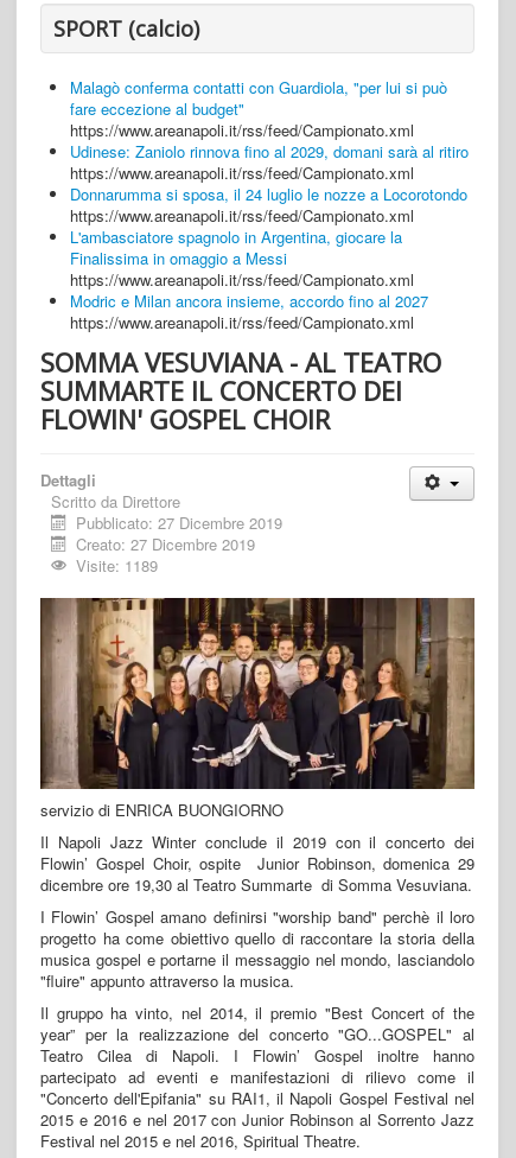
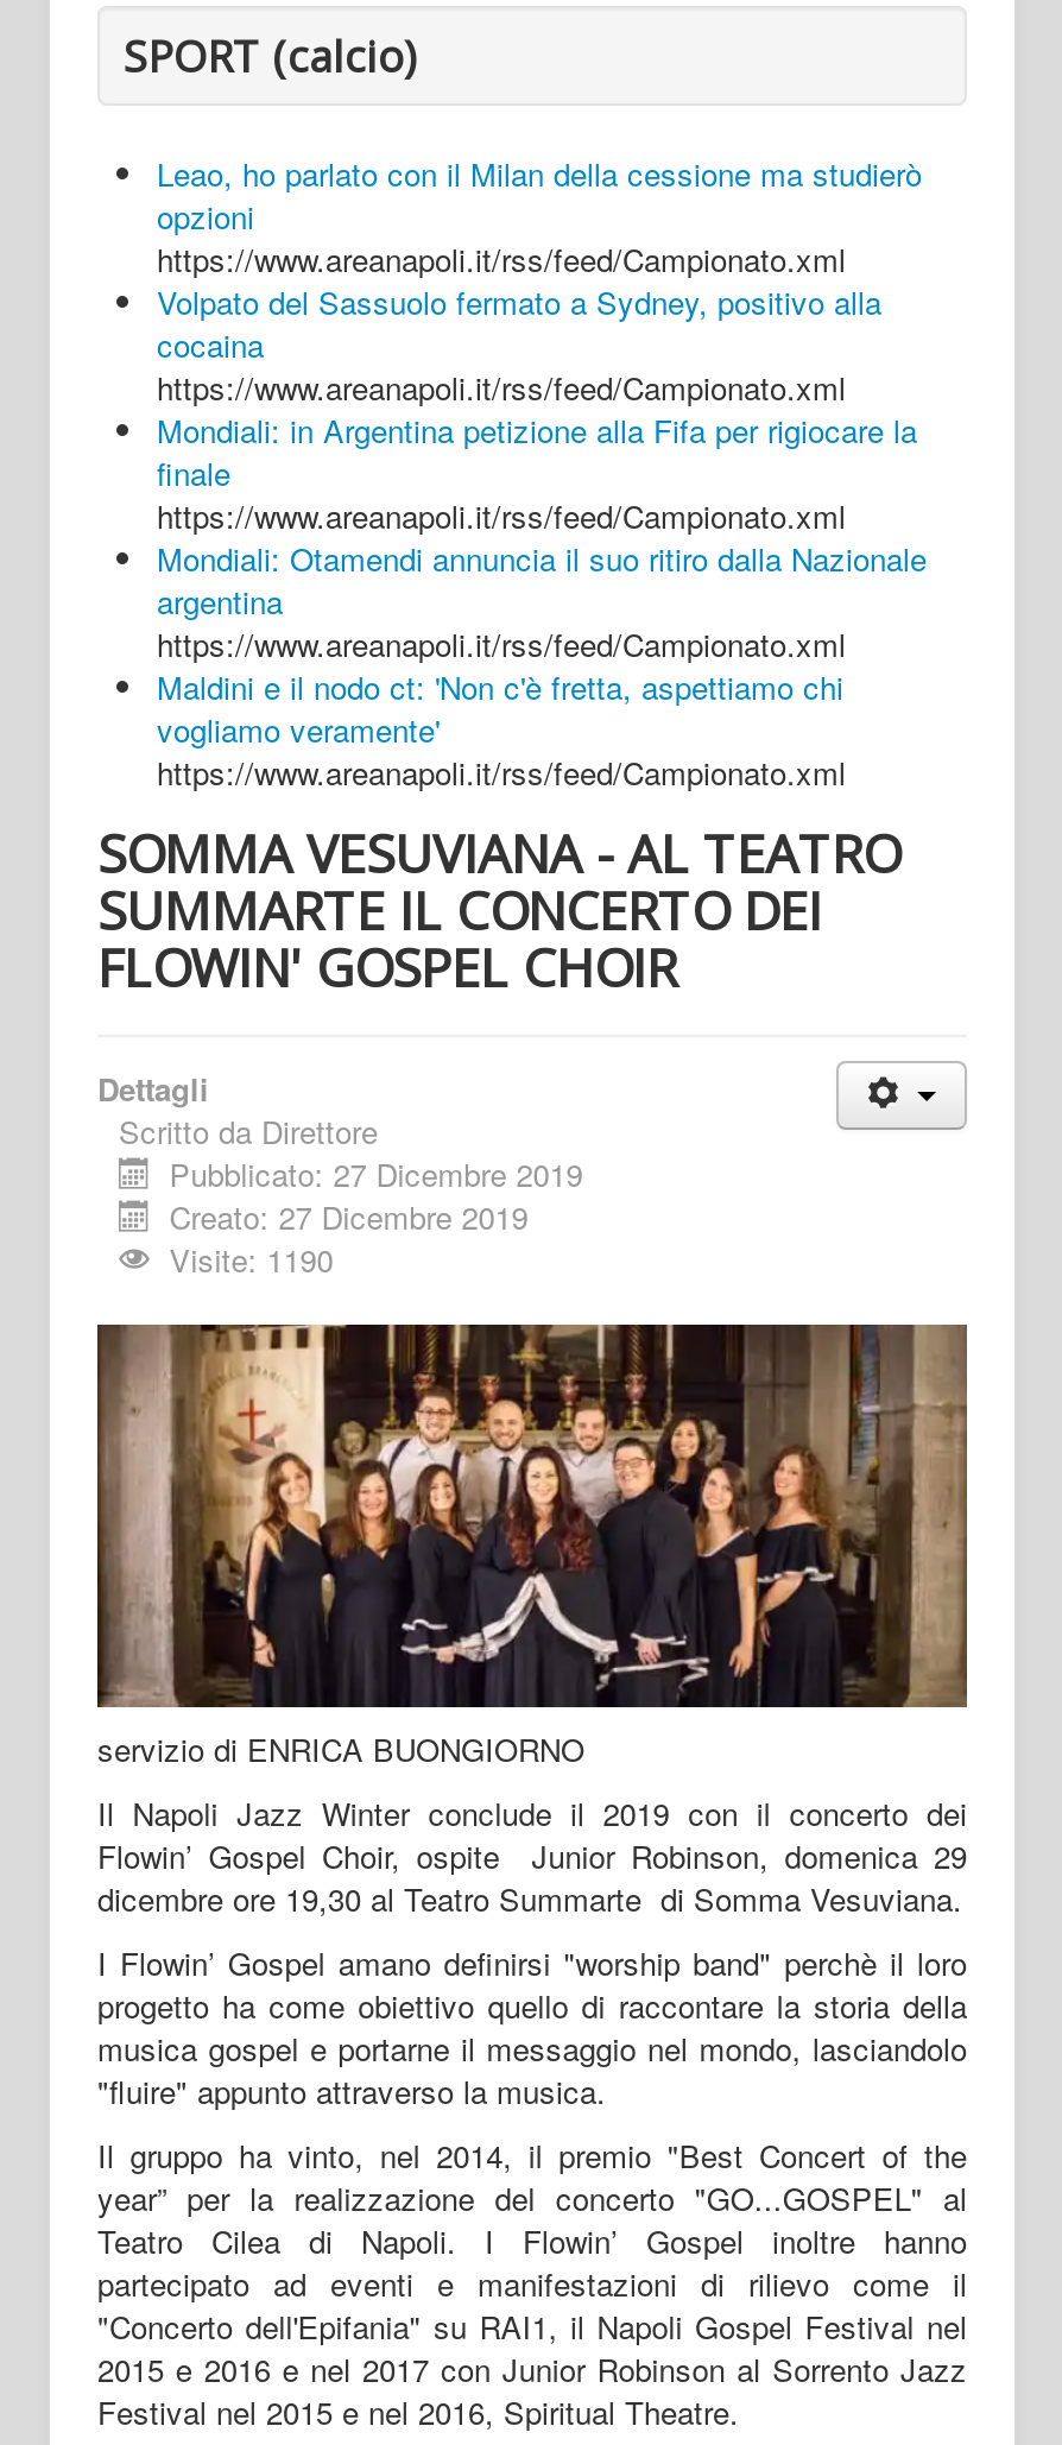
- Malagò conferma contatti con Guardiola, "per lui si può
- fare eccezione al budget"
+ Leao, ho parlato con il Milan della cessione ma studierò
+ opzioni

- Udinese: Zaniolo rinnova fino al 2029, domani sarà al ritiro
+ Volpato del Sassuolo fermato a Sydney, positivo alla
+ cocaina

- Donnarumma si sposa, il 24 luglio le nozze a Locorotondo
+ Mondiali: in Argentina petizione alla Fifa per rigiocare la
+ finale

- L'ambasciatore spagnolo in Argentina, giocare la
- Finalissima in omaggio a Messi
+ Mondiali: Otamendi annuncia il suo ritiro dalla Nazionale
+ argentina

- Modric e Milan ancora insieme, accordo fino al 2027
+ Maldini e il nodo ct: 'Non c'è fretta, aspettiamo chi
+ vogliamo veramente'

- Visite: 1189
+ Visite: 1190
